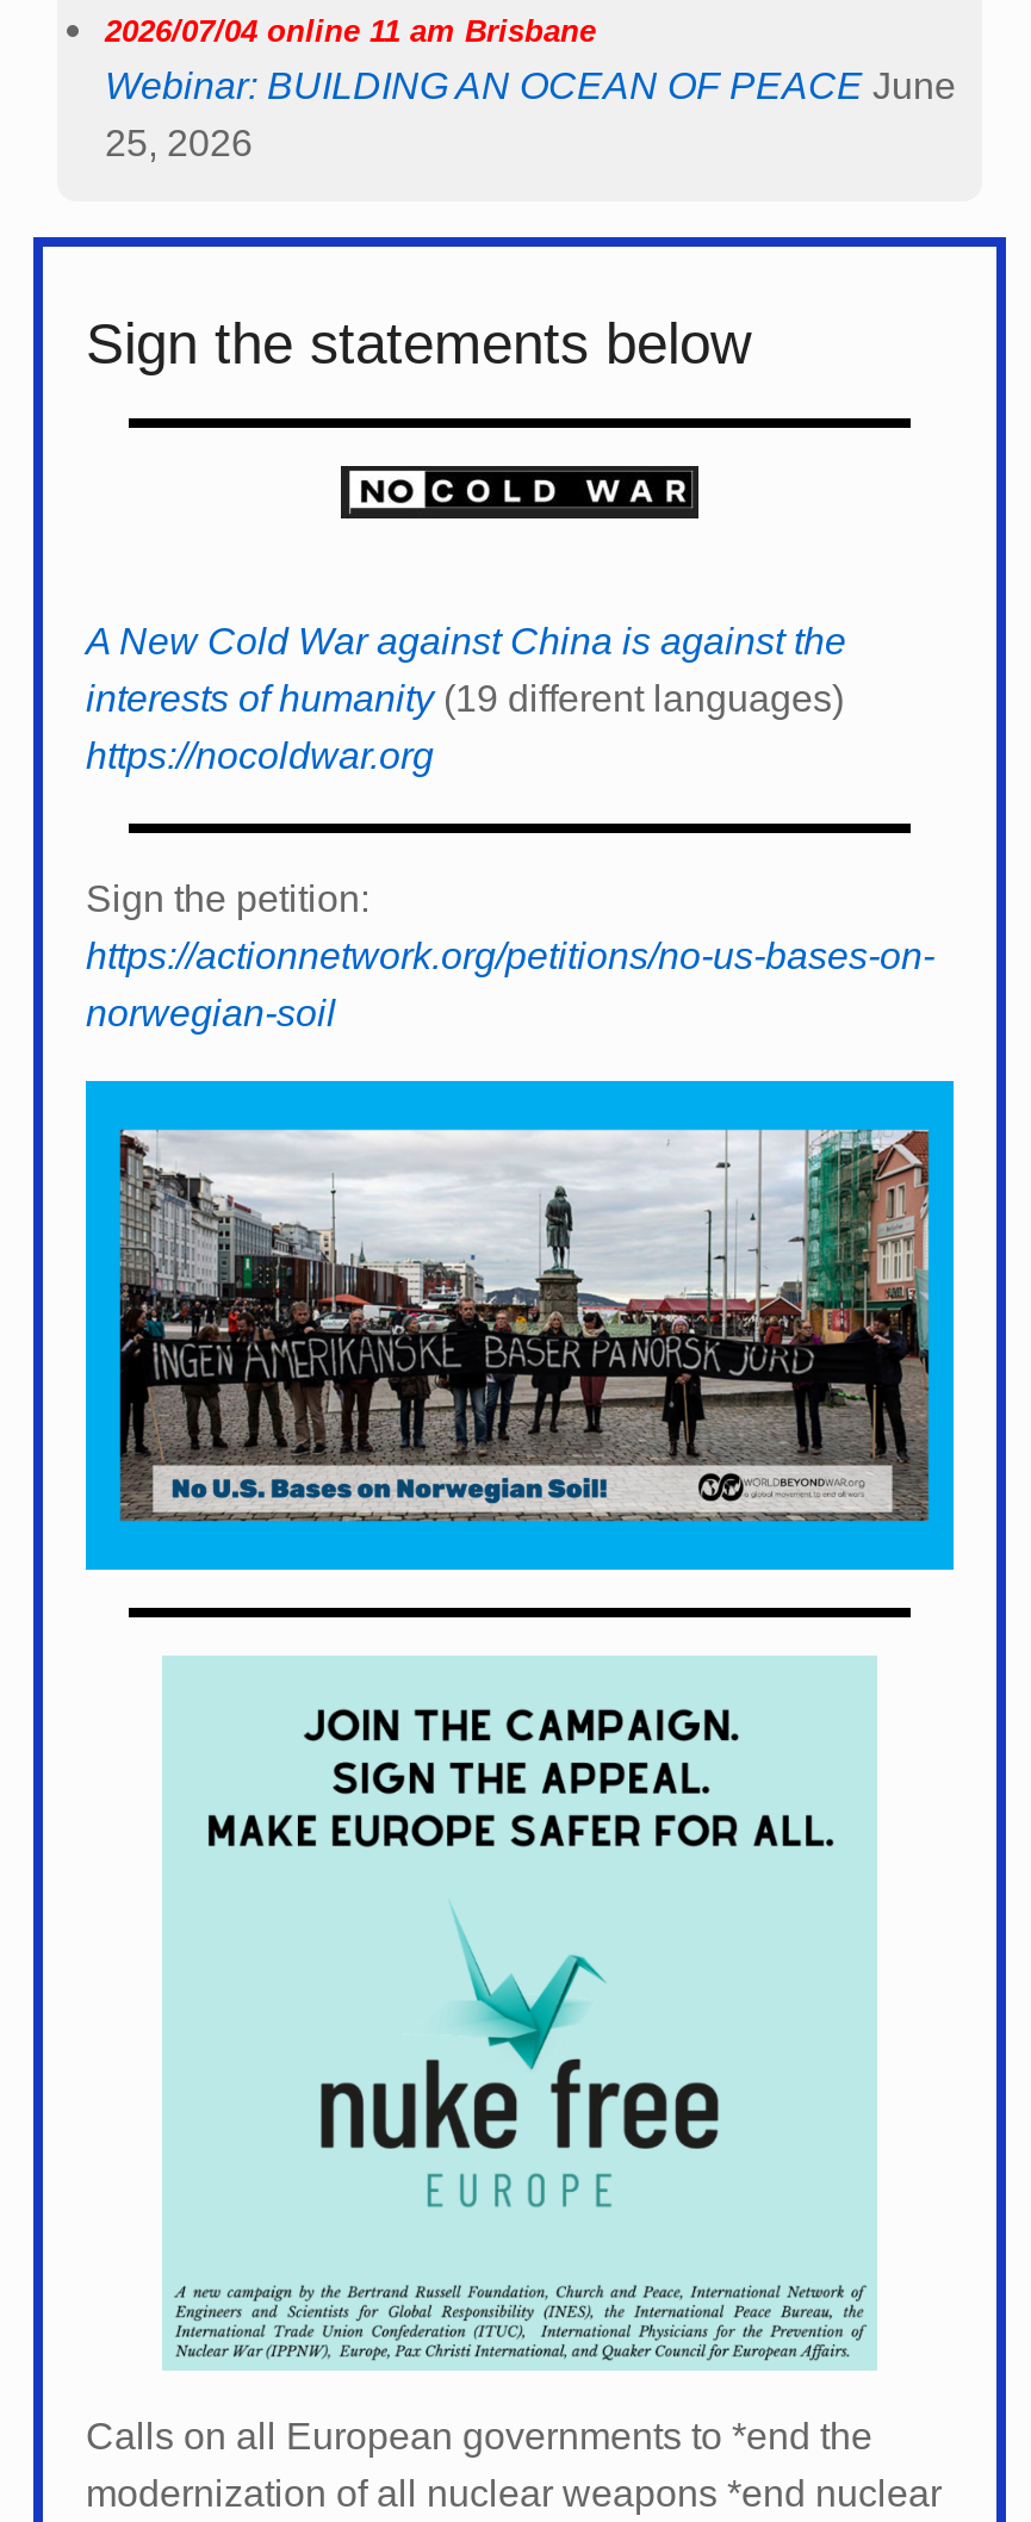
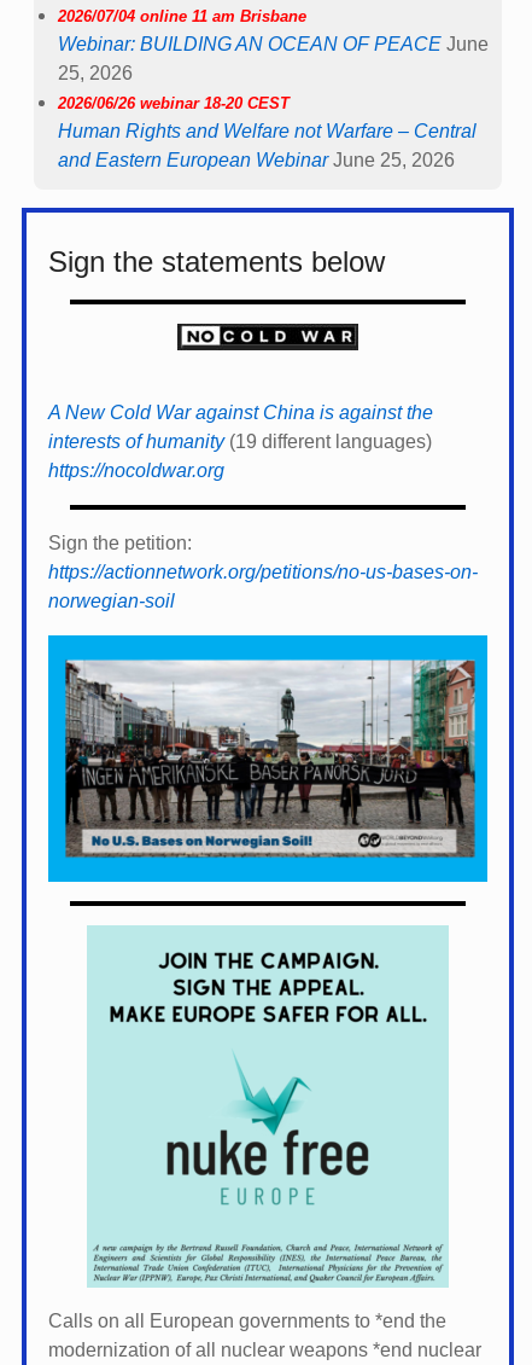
+ 2026/06/26 webinar 18-20 CEST
+ Human Rights and Welfare not Warfare – Central
+ and Eastern European Webinar June 25, 2026
